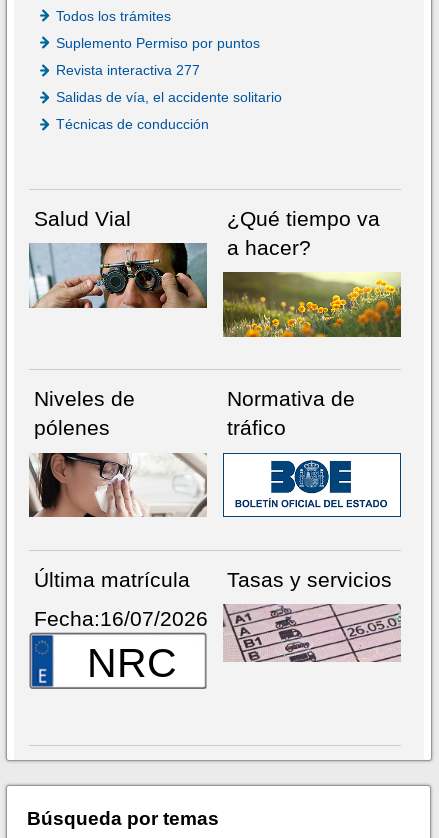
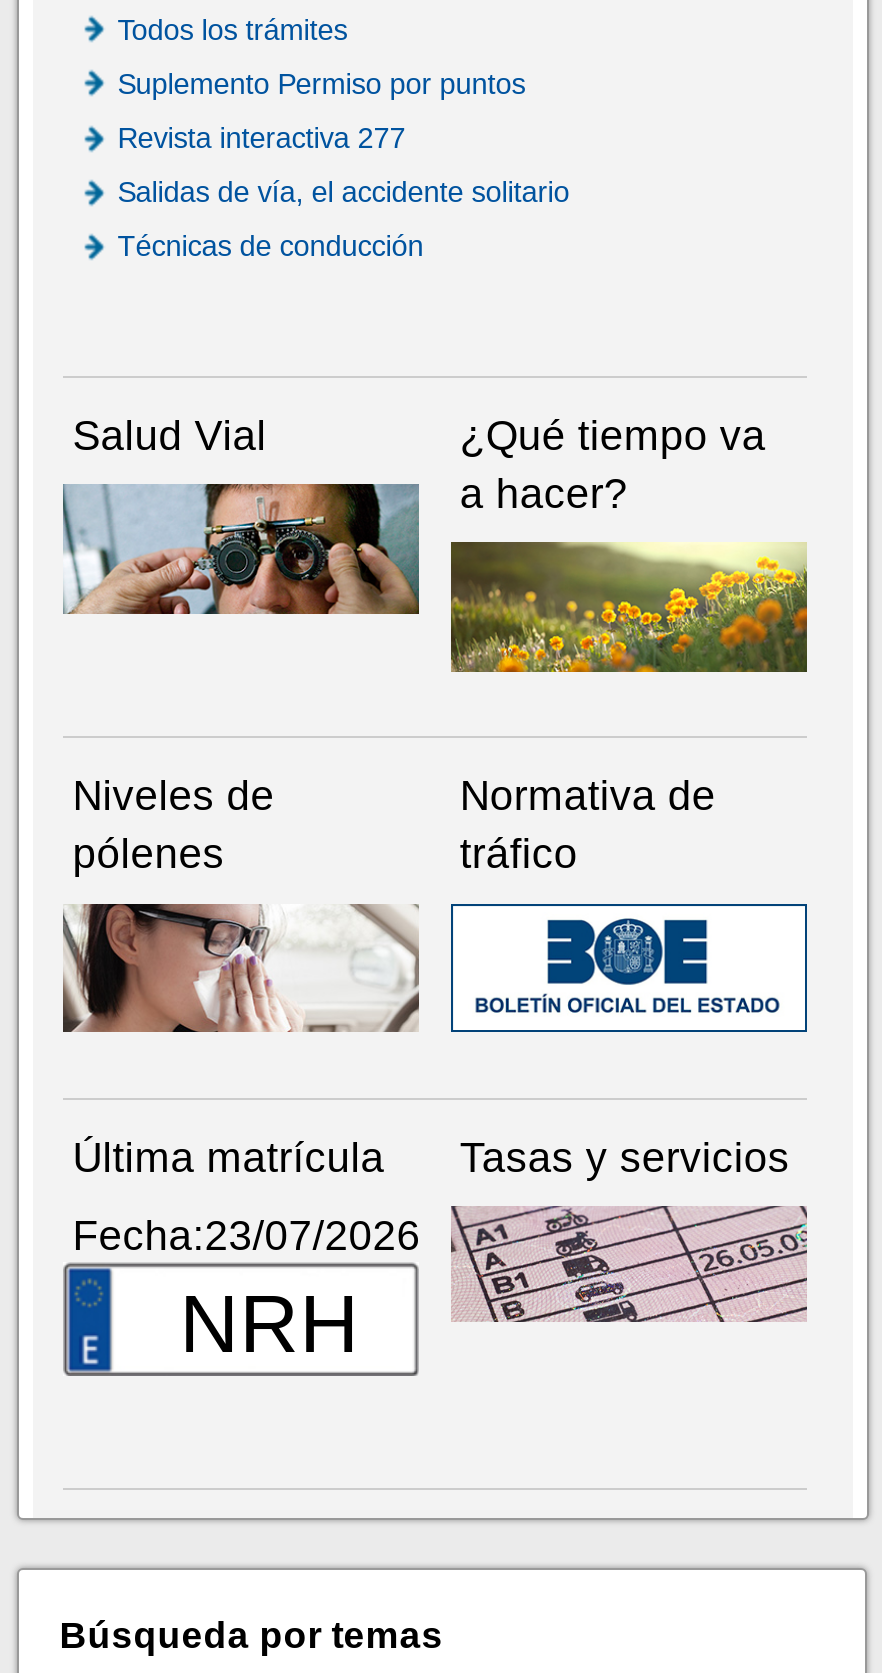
- Fecha:16/07/2026
- NRC
+ Fecha:23/07/2026
+ NRH
